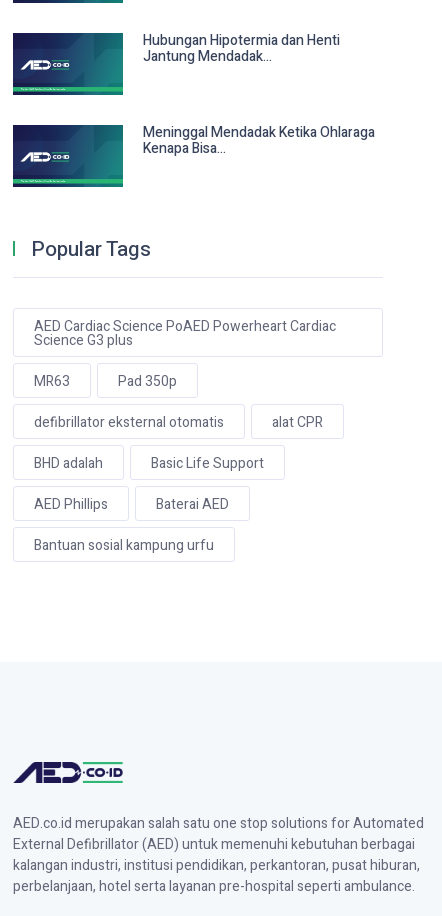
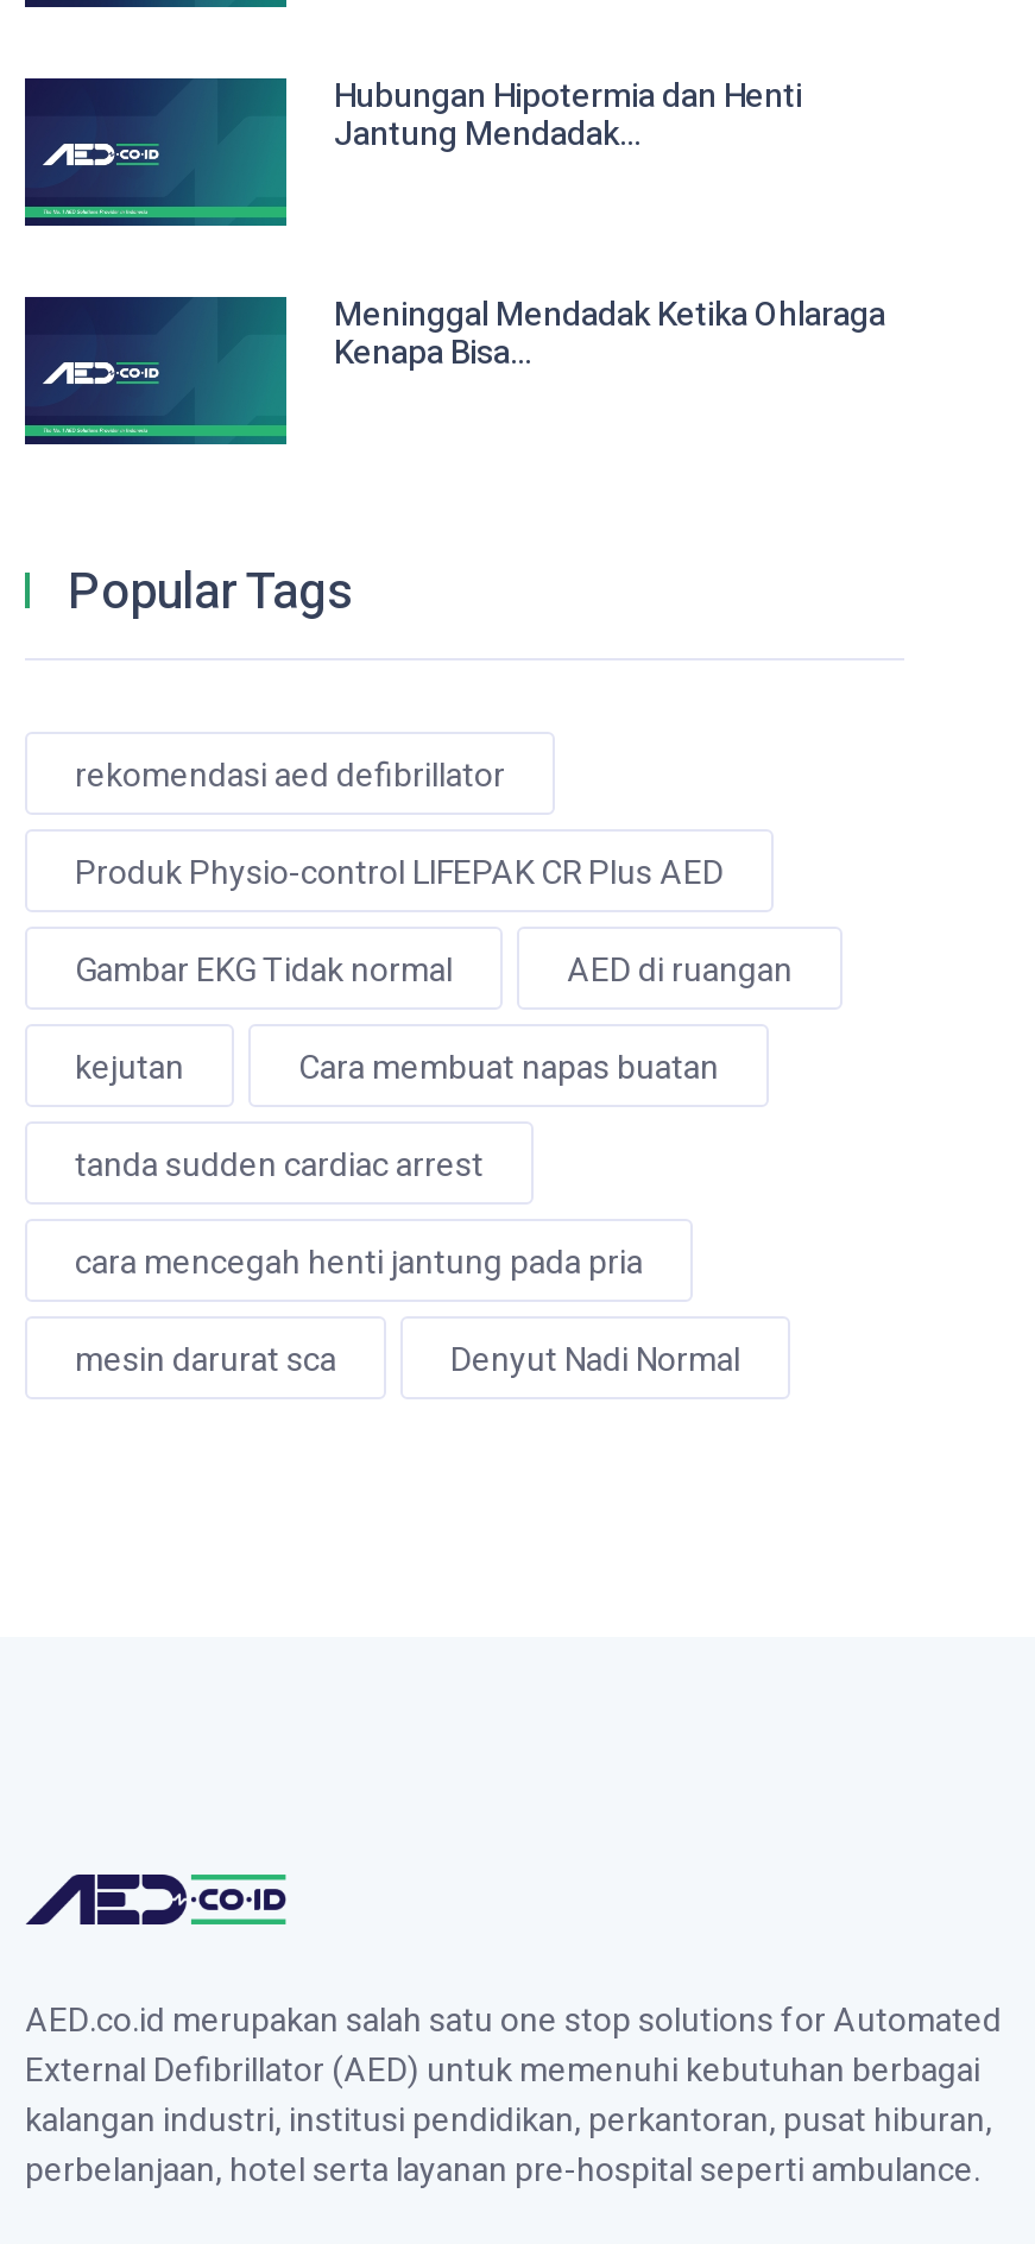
- AED Cardiac Science PoAED Powerheart Cardiac
- Science G3 plus
- MR63
- Pad 350p
- defibrillator eksternal otomatis
- alat CPR
- BHD adalah
- Basic Life Support
- AED Phillips
- Baterai AED
- Bantuan sosial kampung urfu
+ rekomendasi aed defibrillator
+ Produk Physio-control LIFEPAK CR Plus AED
+ Gambar EKG Tidak normal
+ AED di ruangan
+ kejutan
+ Cara membuat napas buatan
+ tanda sudden cardiac arrest
+ cara mencegah henti jantung pada pria
+ mesin darurat sca
+ Denyut Nadi Normal
